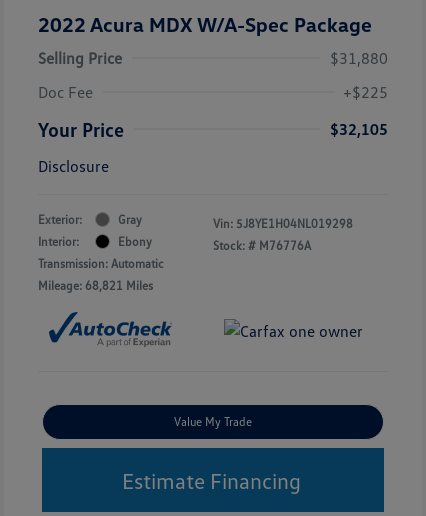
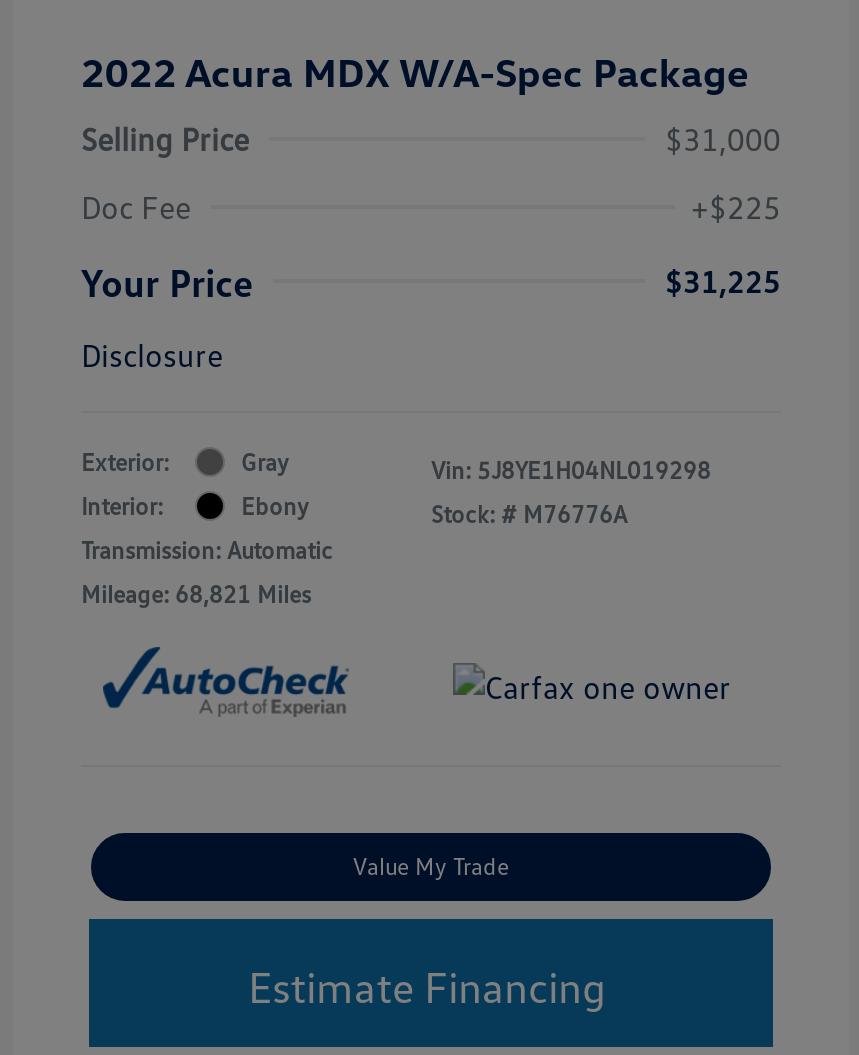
- $31,880
+ $31,000

- $32,105
+ $31,225
